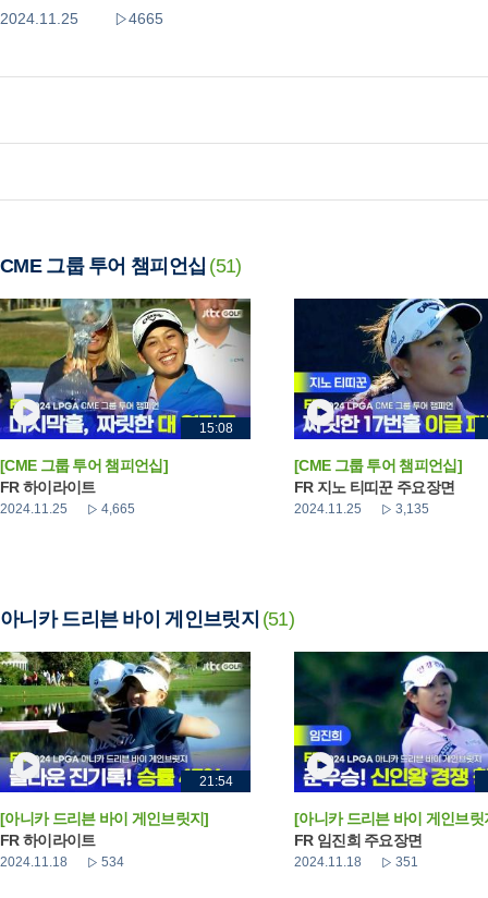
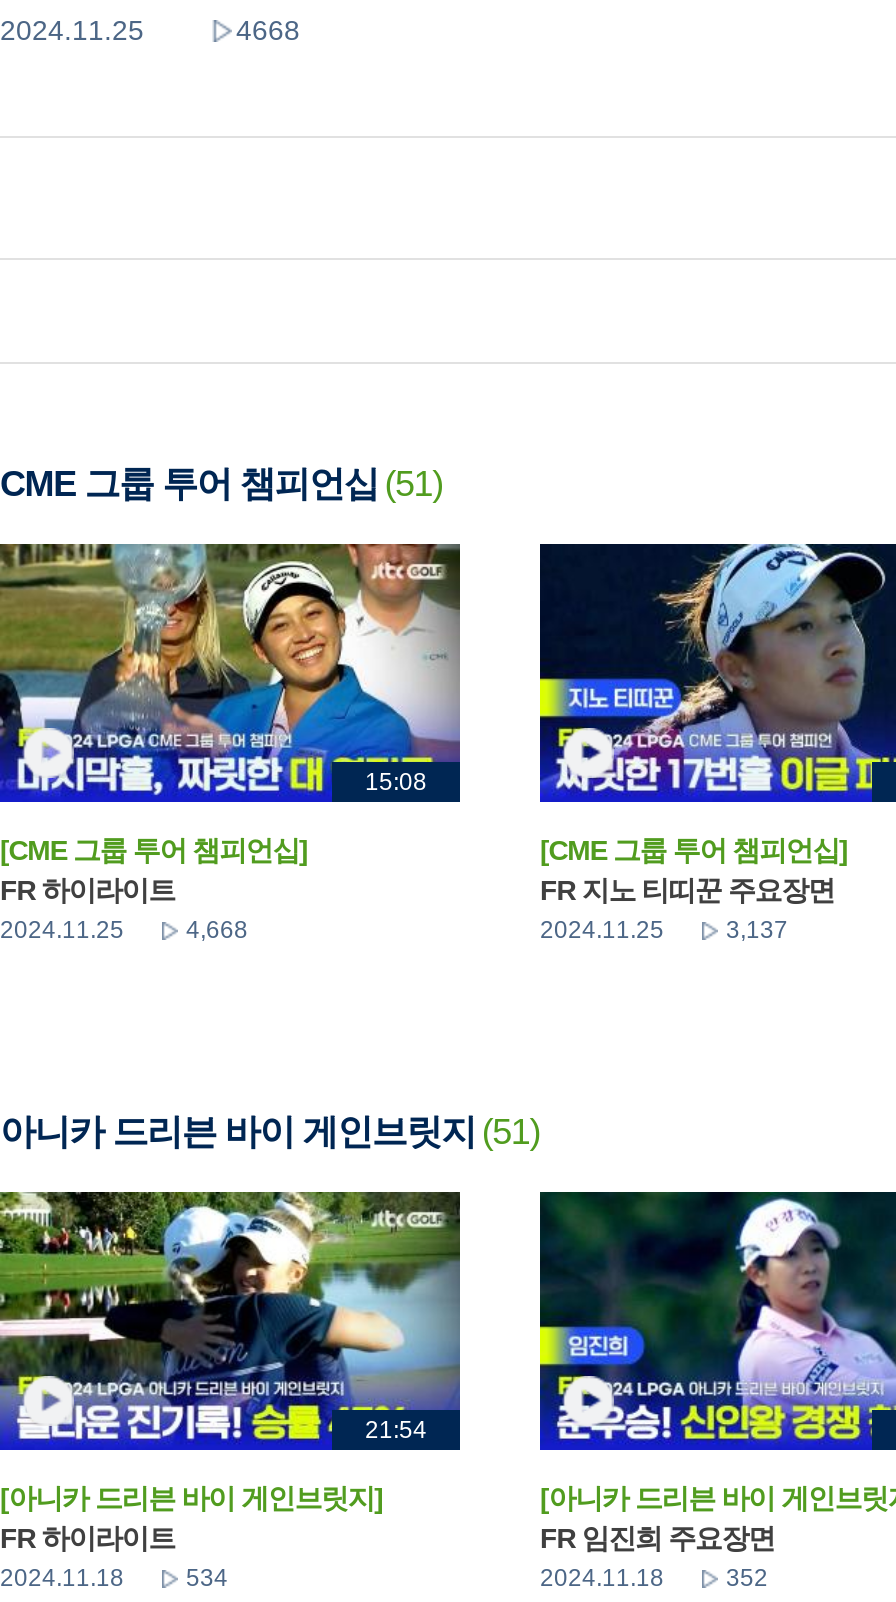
- 4665
+ 4668

- 4,665
+ 4,668

- 3,135
+ 3,137

- 351
+ 352
